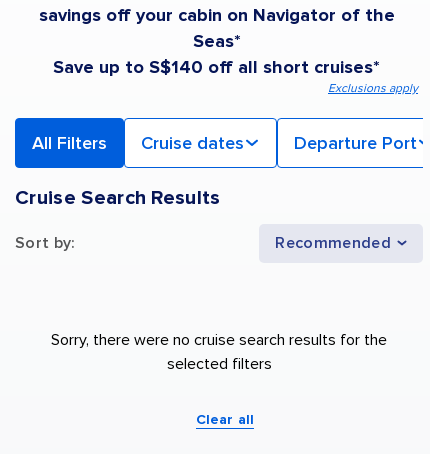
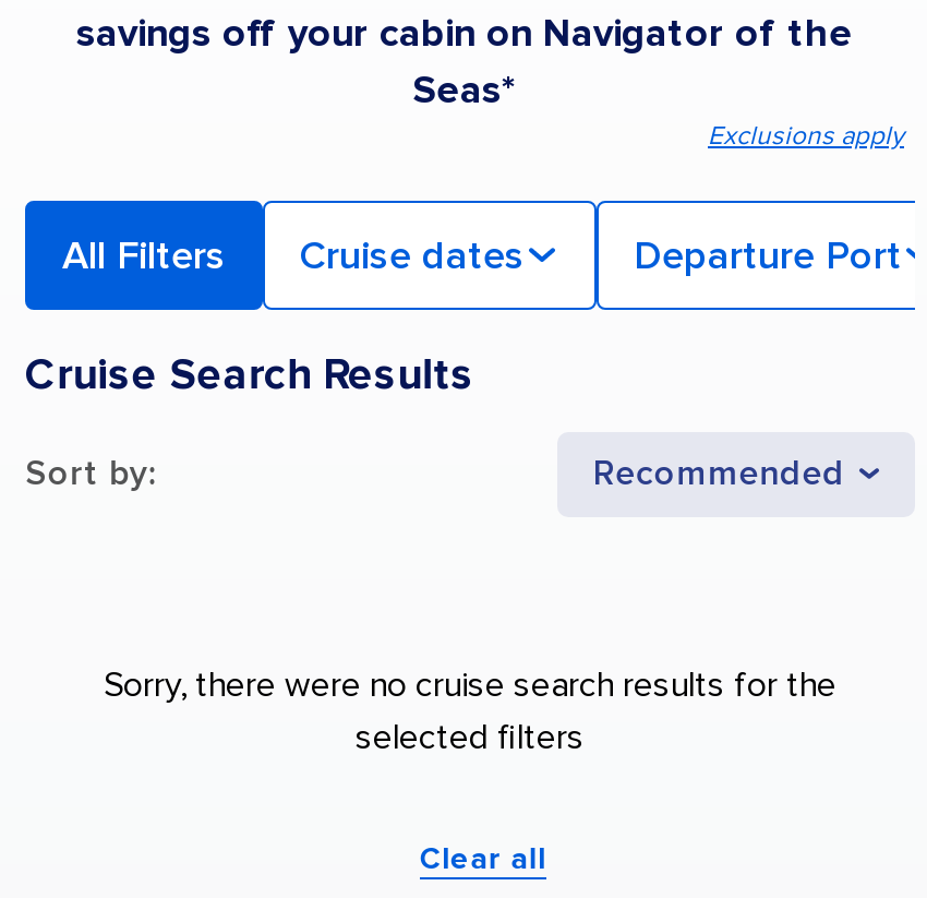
- Save up to S$140 off all short cruises*
